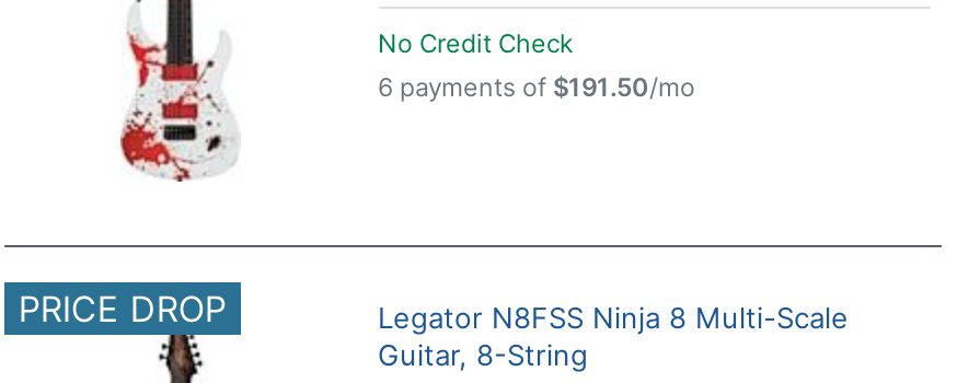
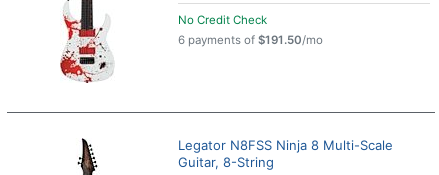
- PRICE DROP
